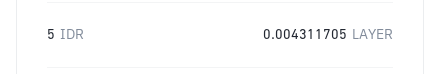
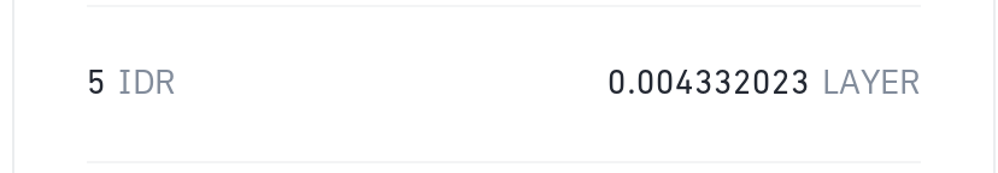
- 0.004311705 LAYER
+ 0.004332023 LAYER
